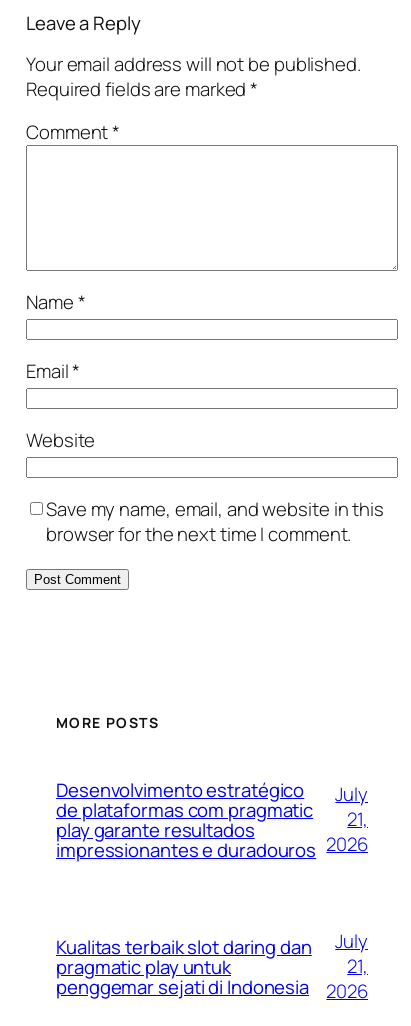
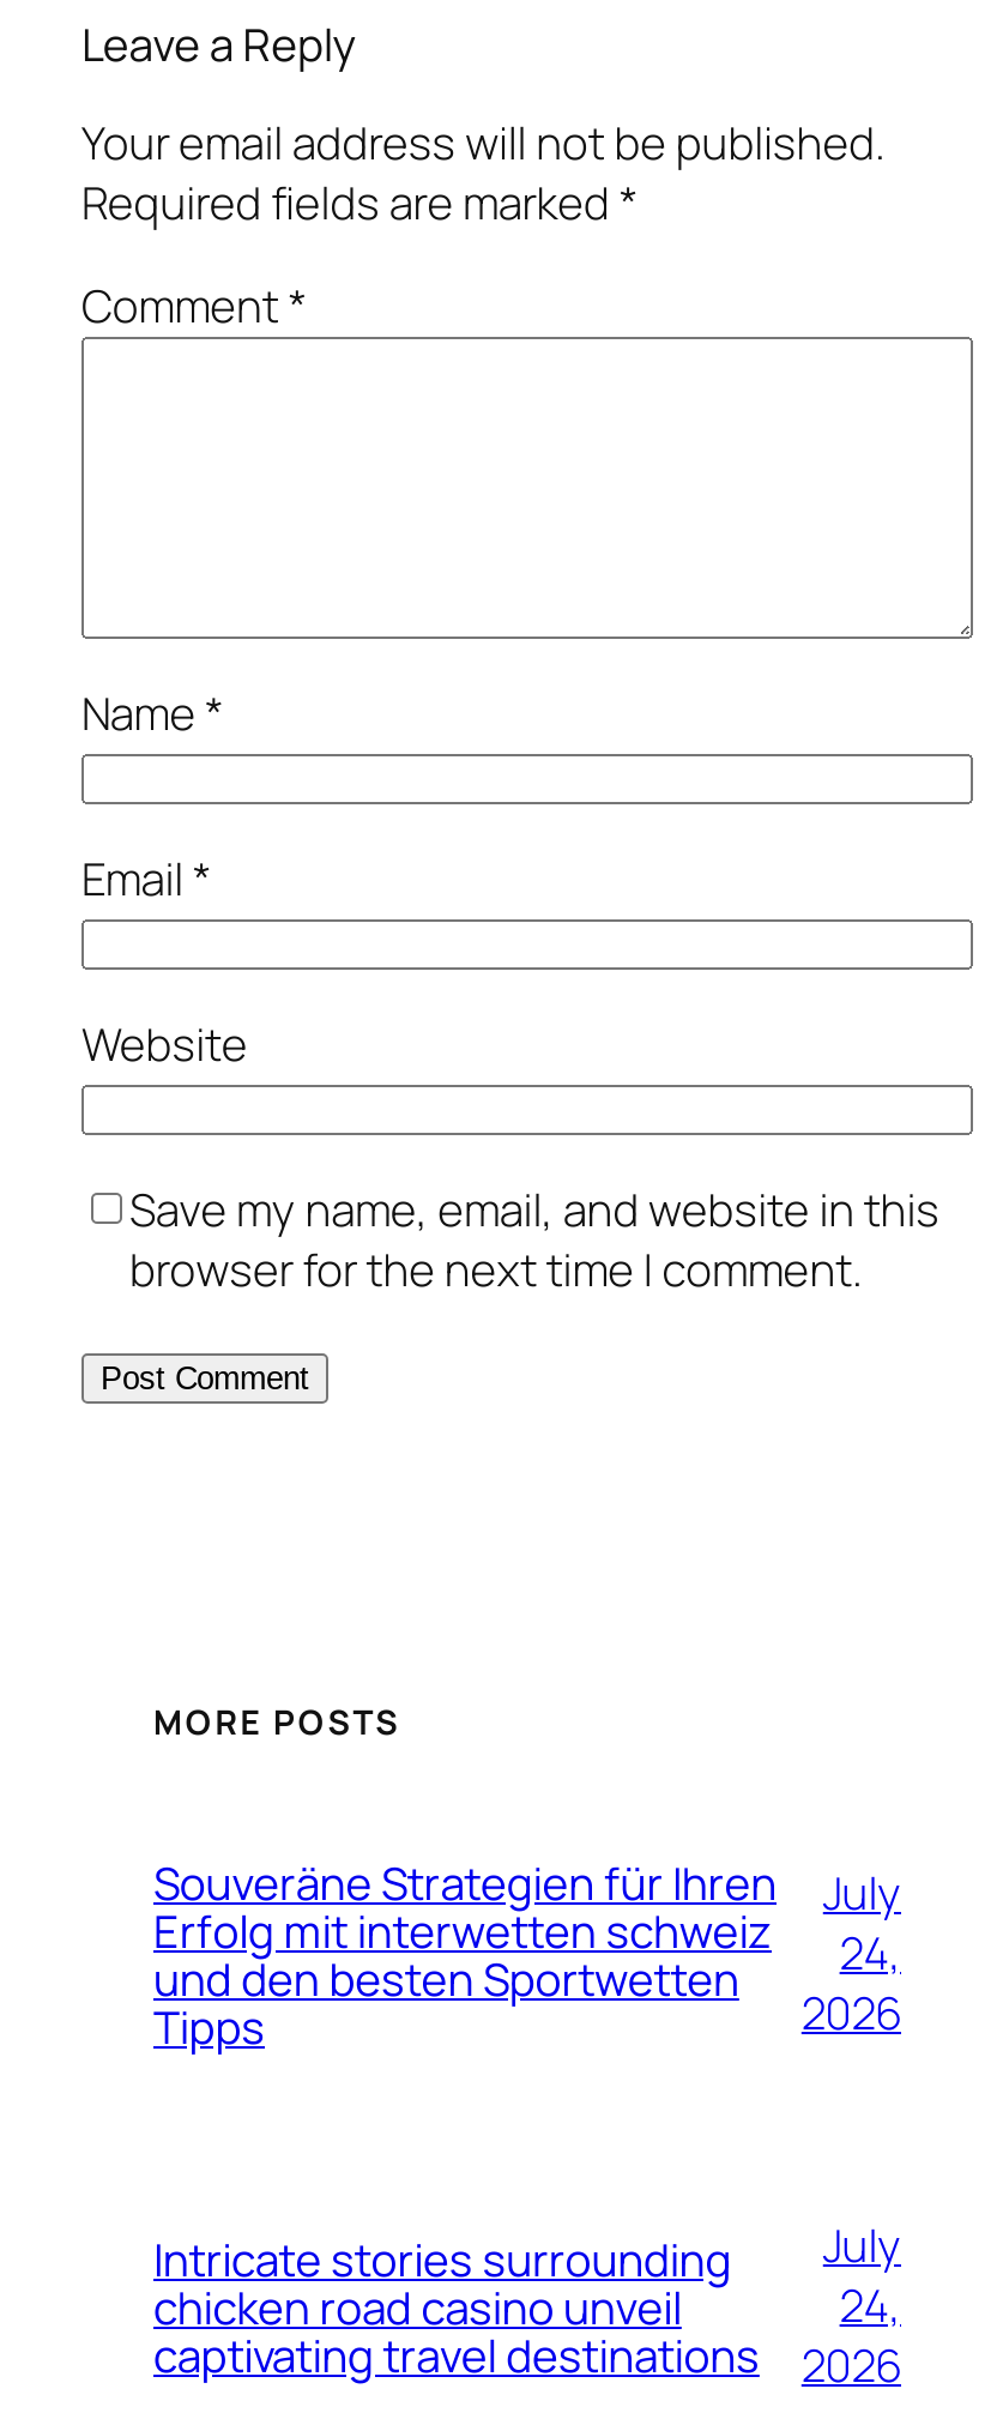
- Desenvolvimento estratégico
- de plataformas com pragmatic
- play garante resultados
- impressionantes e duradouros
+ Souveräne Strategien für Ihren
+ Erfolg mit interwetten schweiz
+ und den besten Sportwetten
+ Tipps

- 21,
+ 24,

- Kualitas terbaik slot daring dan
- pragmatic play untuk
- penggemar sejati di Indonesia
+ Intricate stories surrounding
+ chicken road casino unveil
+ captivating travel destinations

- 21,
+ 24,
